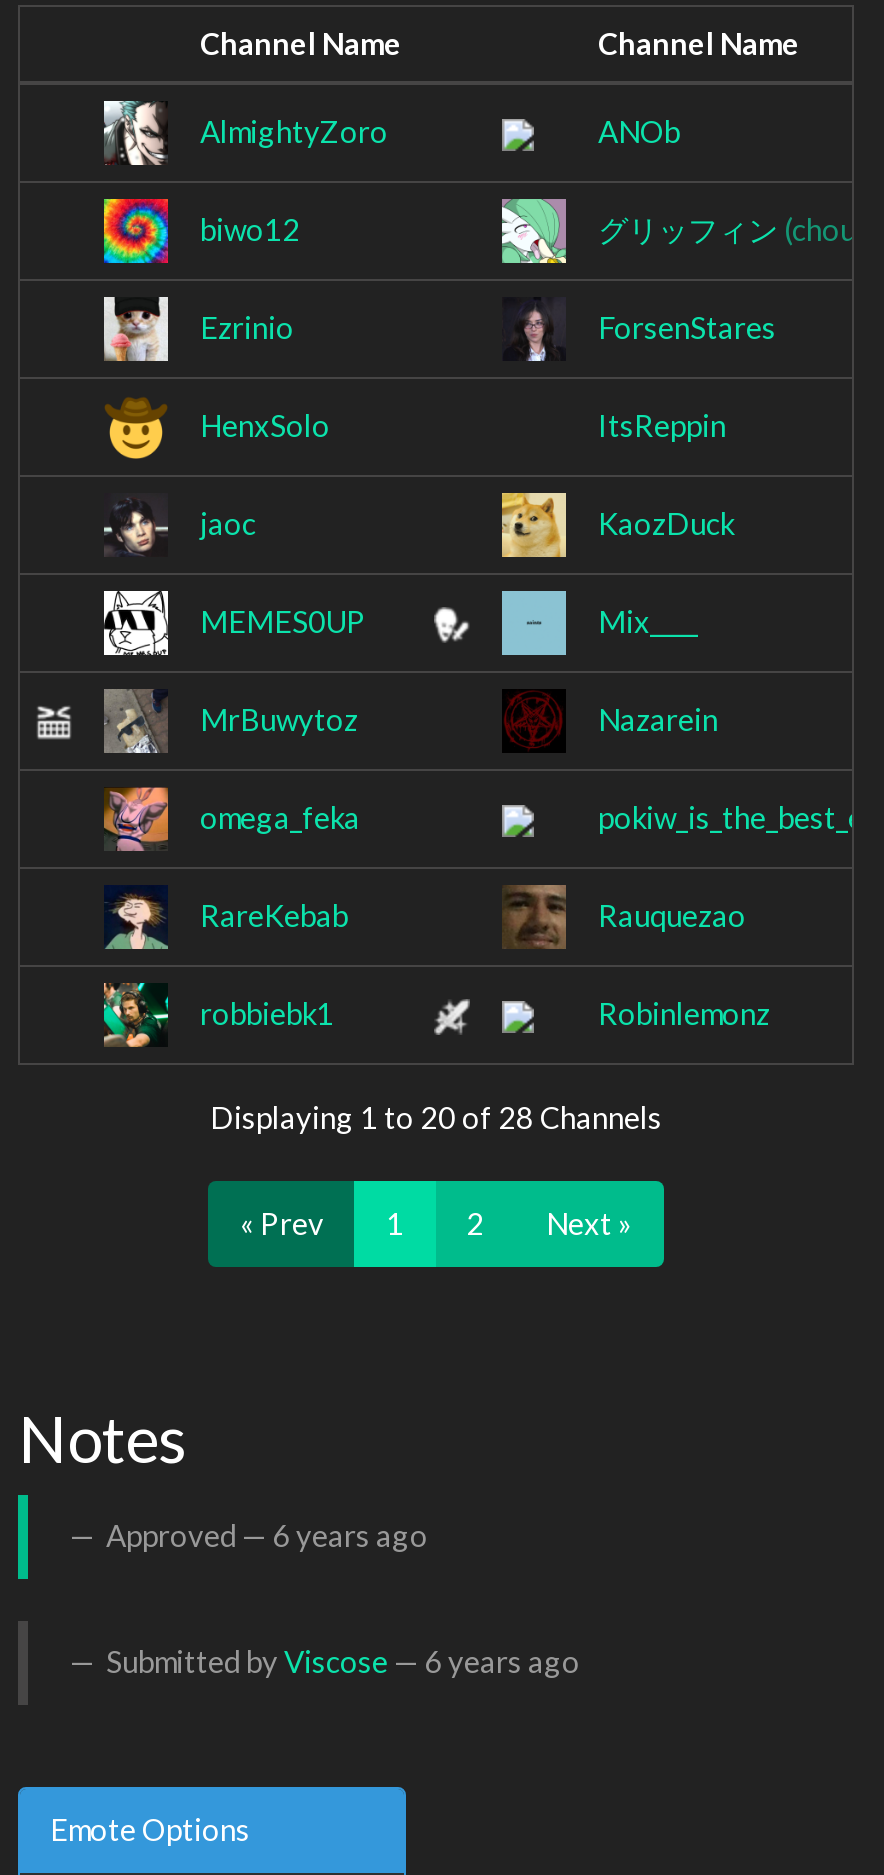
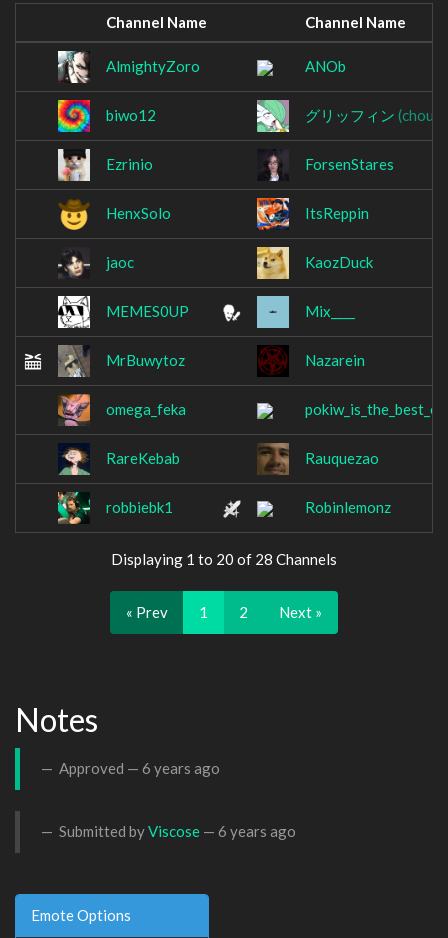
+ [image]
